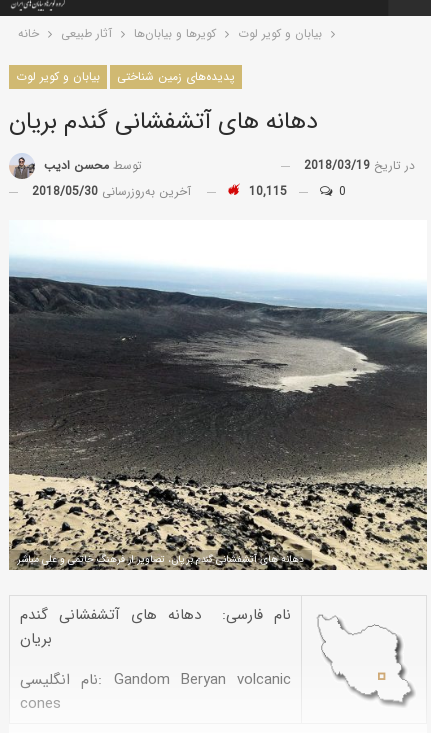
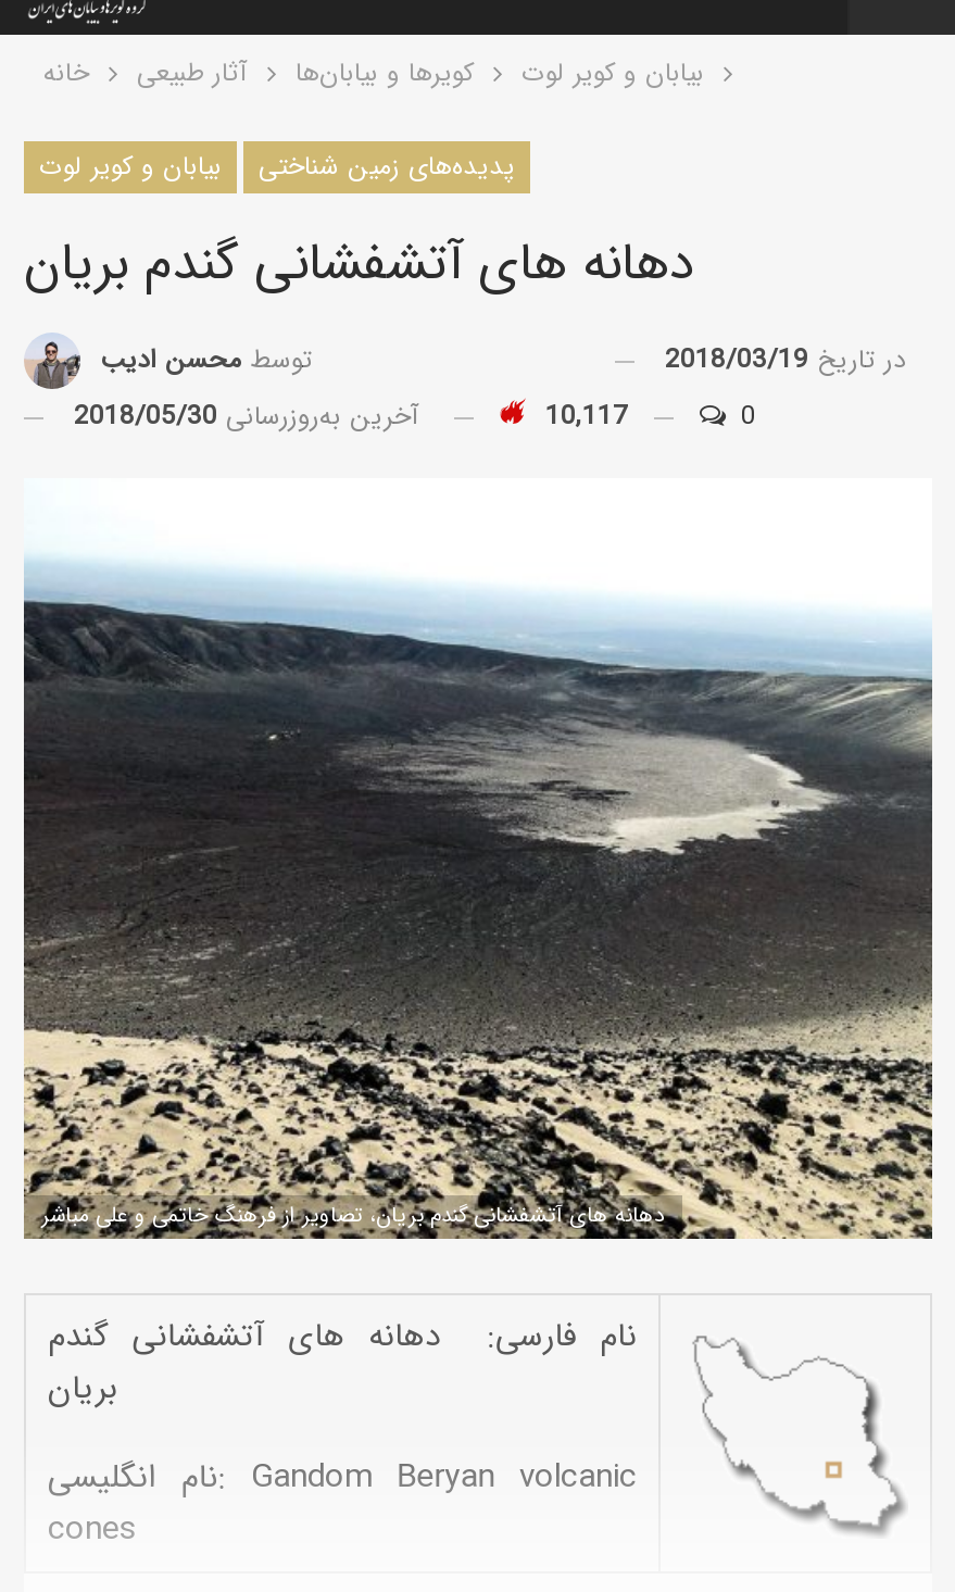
- 10,115
+ 10,117
